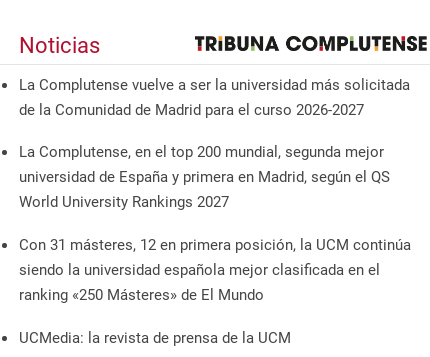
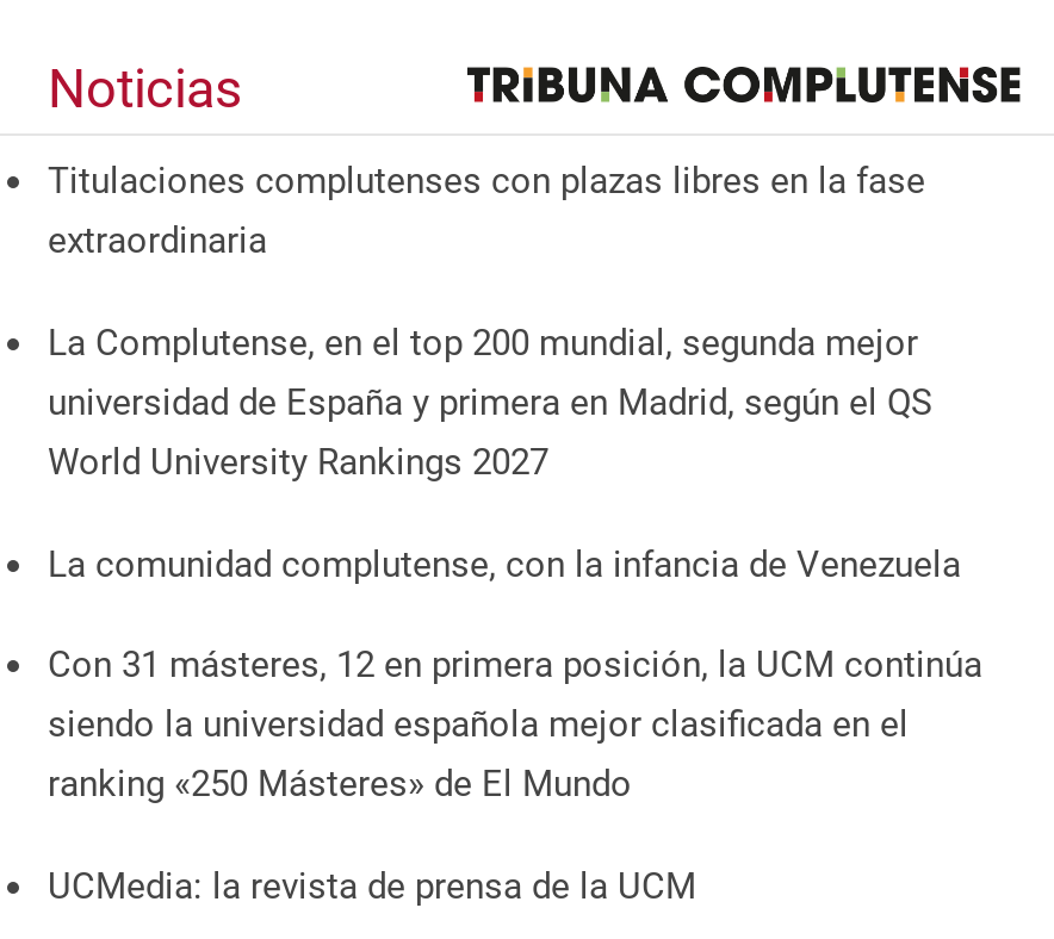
- La Complutense vuelve a ser la universidad más solicitada
- de la Comunidad de Madrid para el curso 2026-2027
+ Titulaciones complutenses con plazas libres en la fase
+ extraordinaria

+ La comunidad complutense, con la infancia de Venezuela
